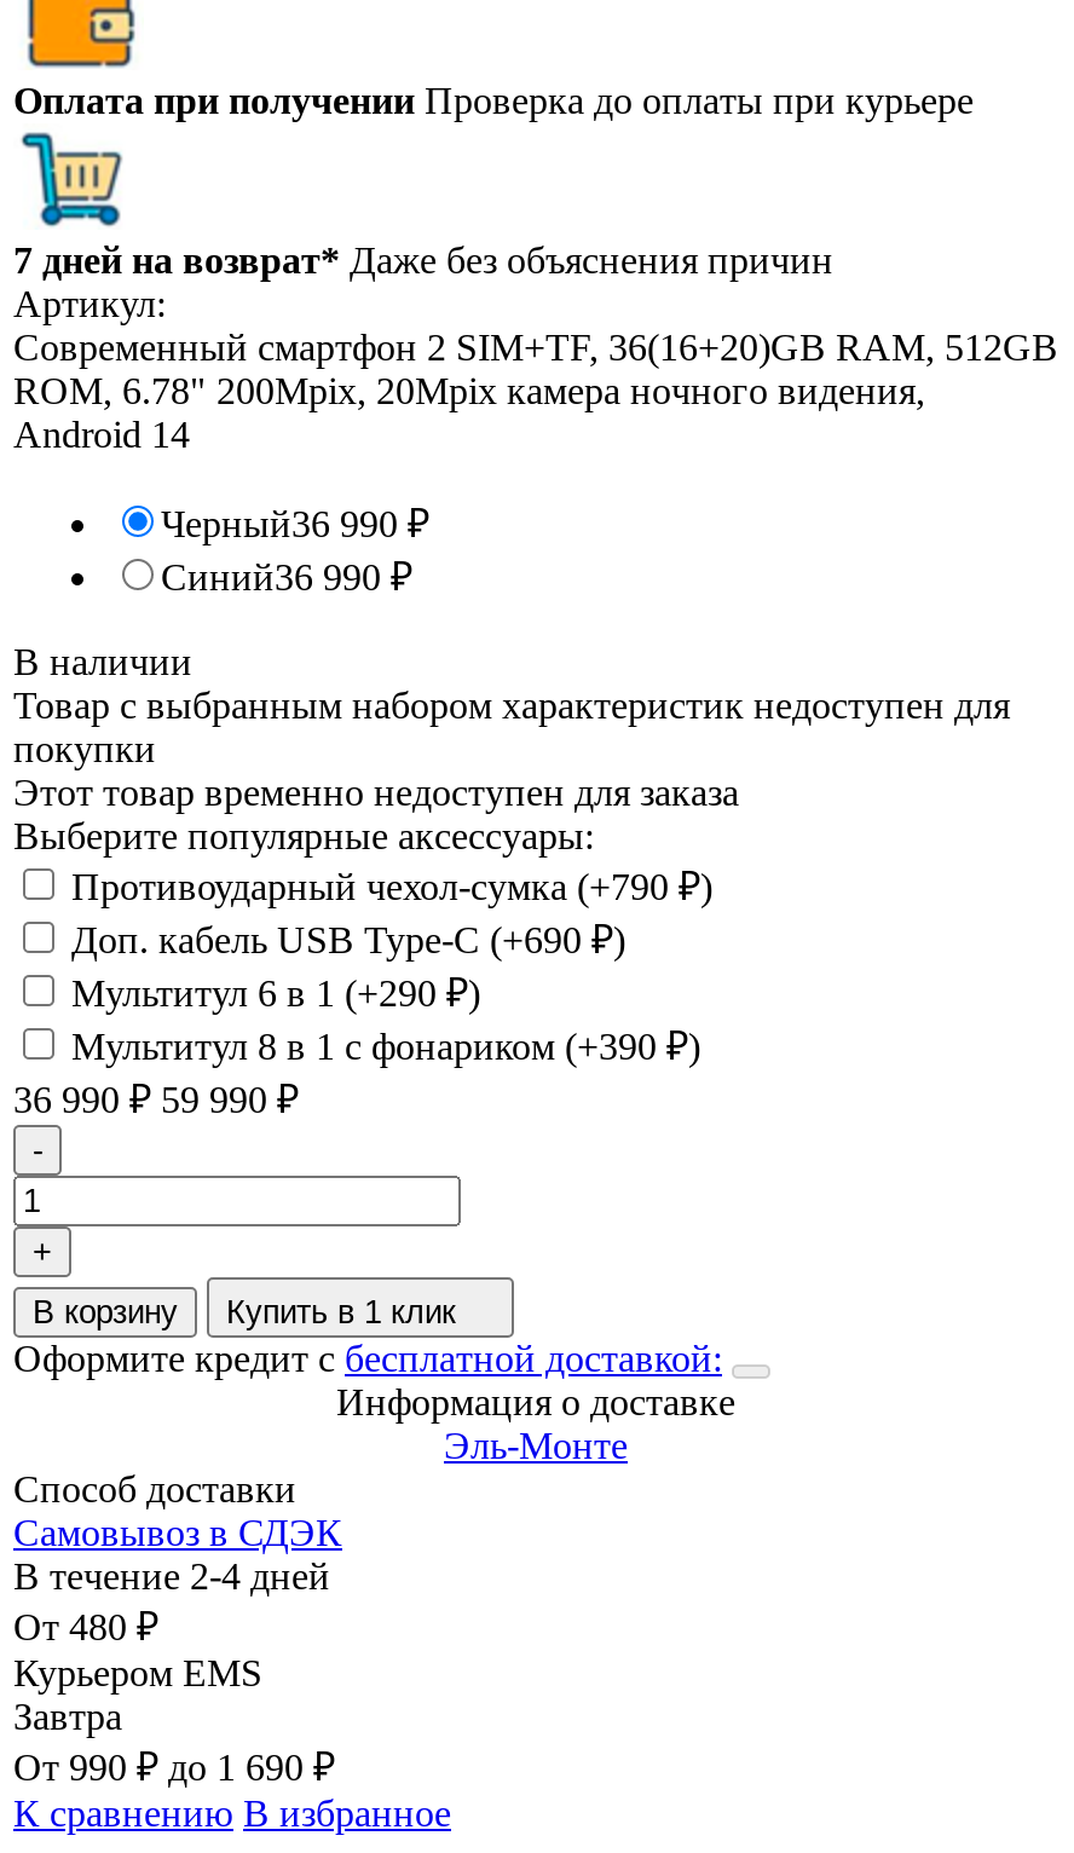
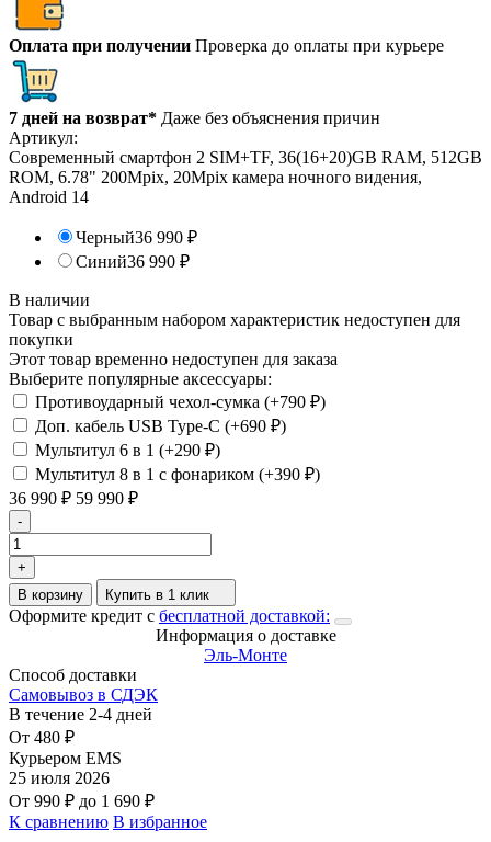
- Завтра
+ 25 июля 2026
